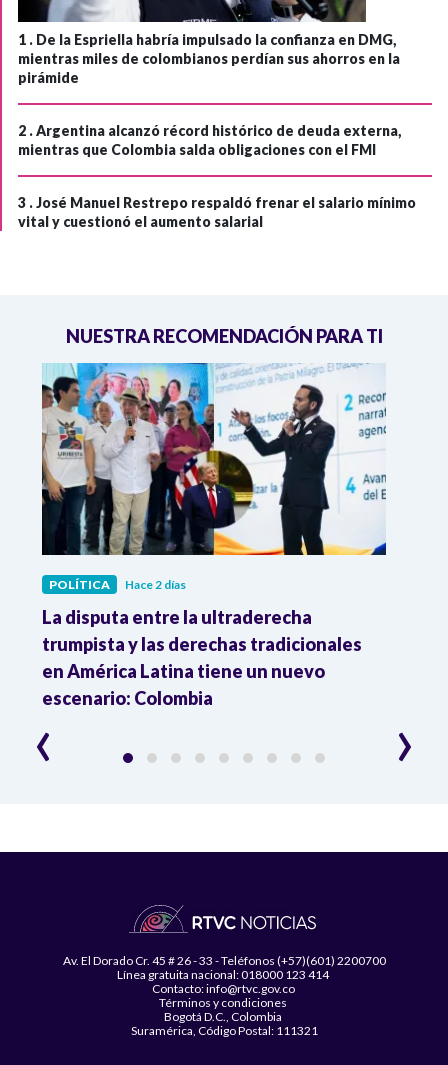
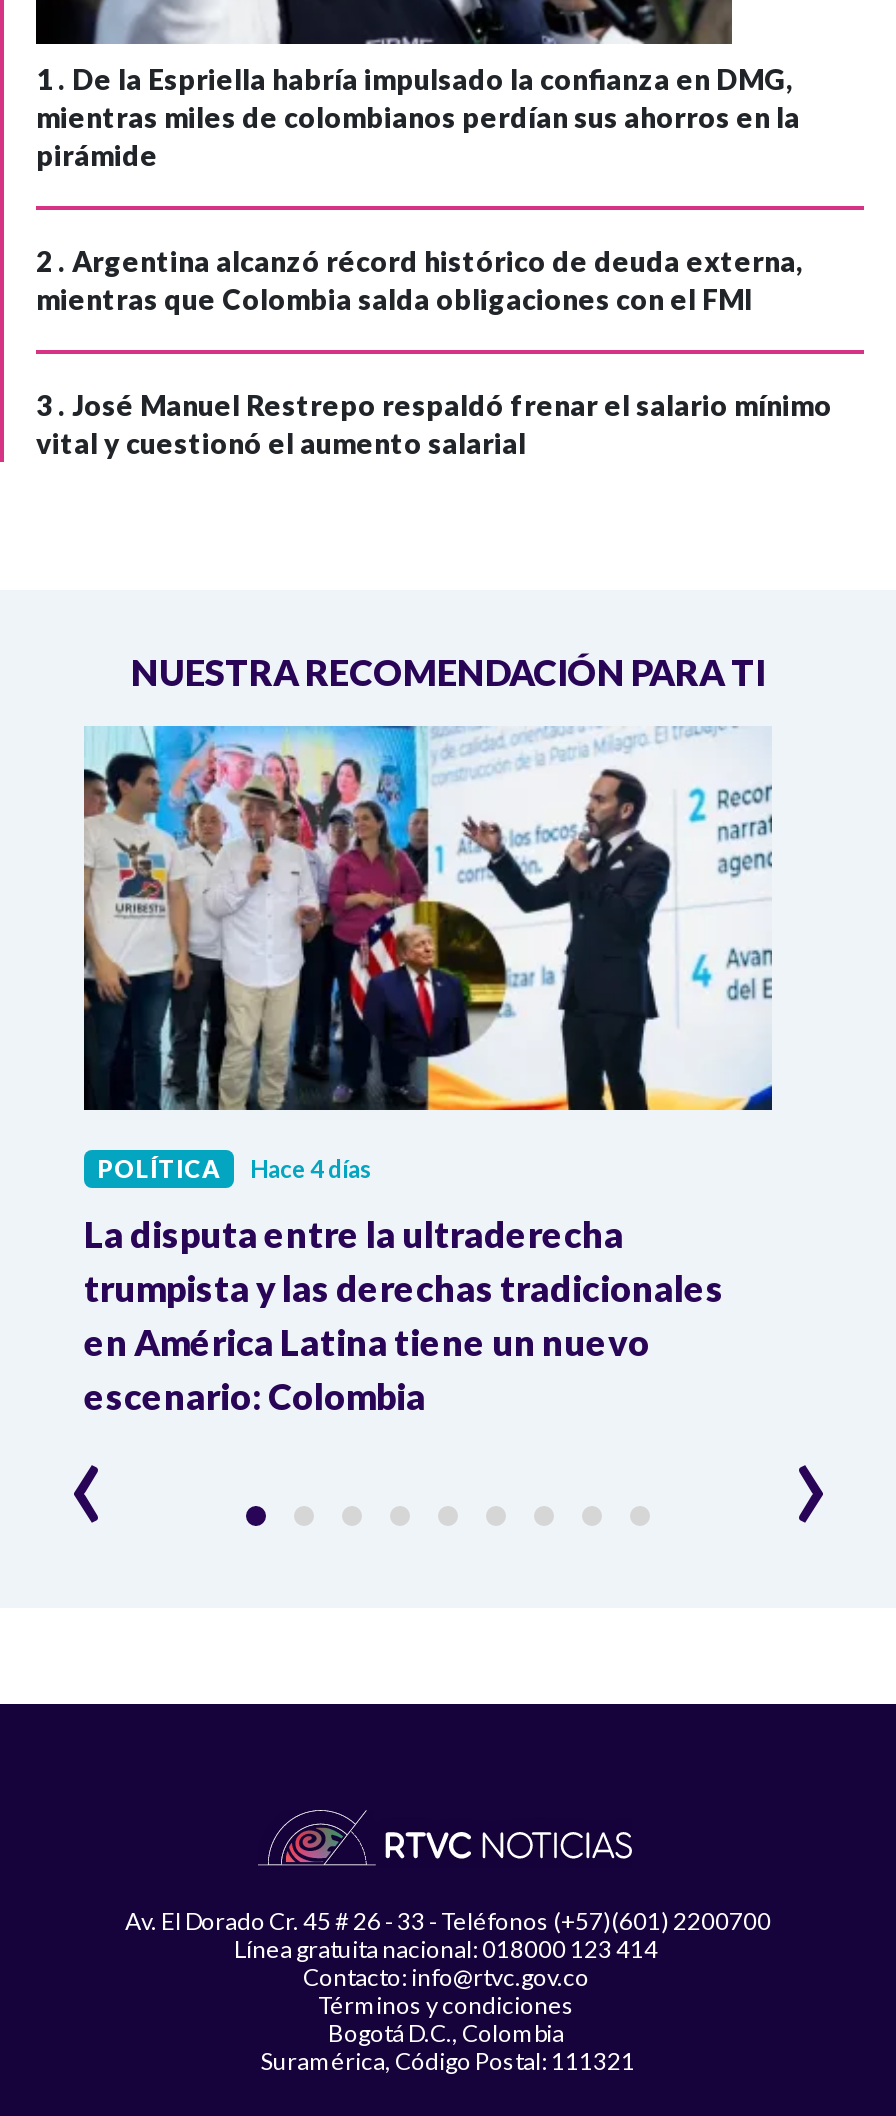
- POLÍTICA Hace 2 días
+ POLÍTICA Hace 4 días
